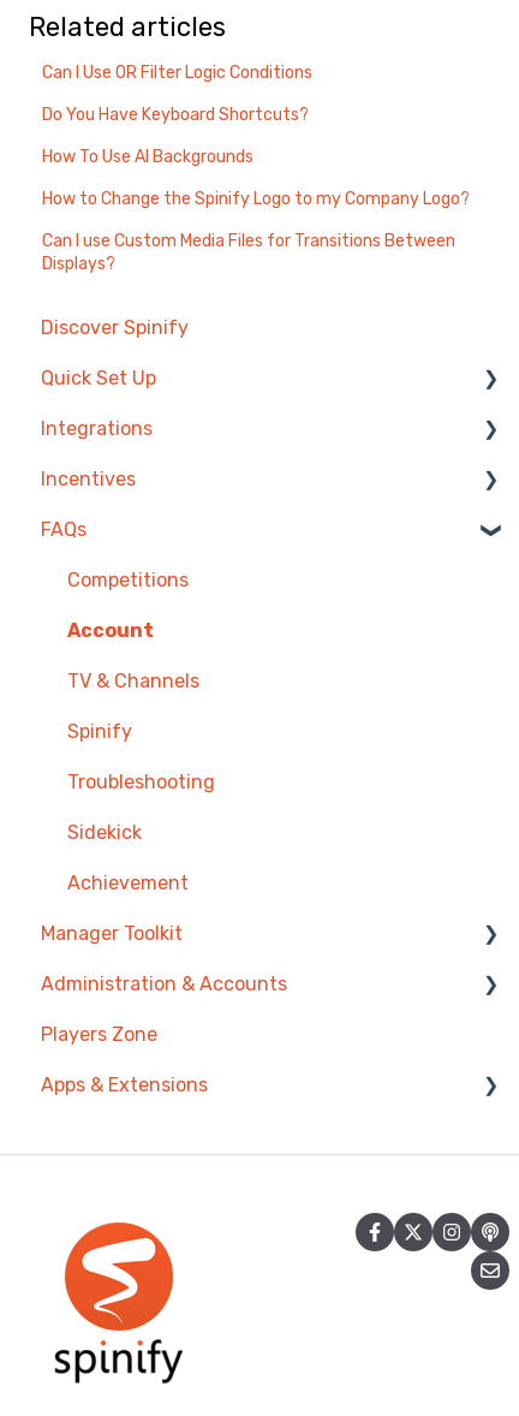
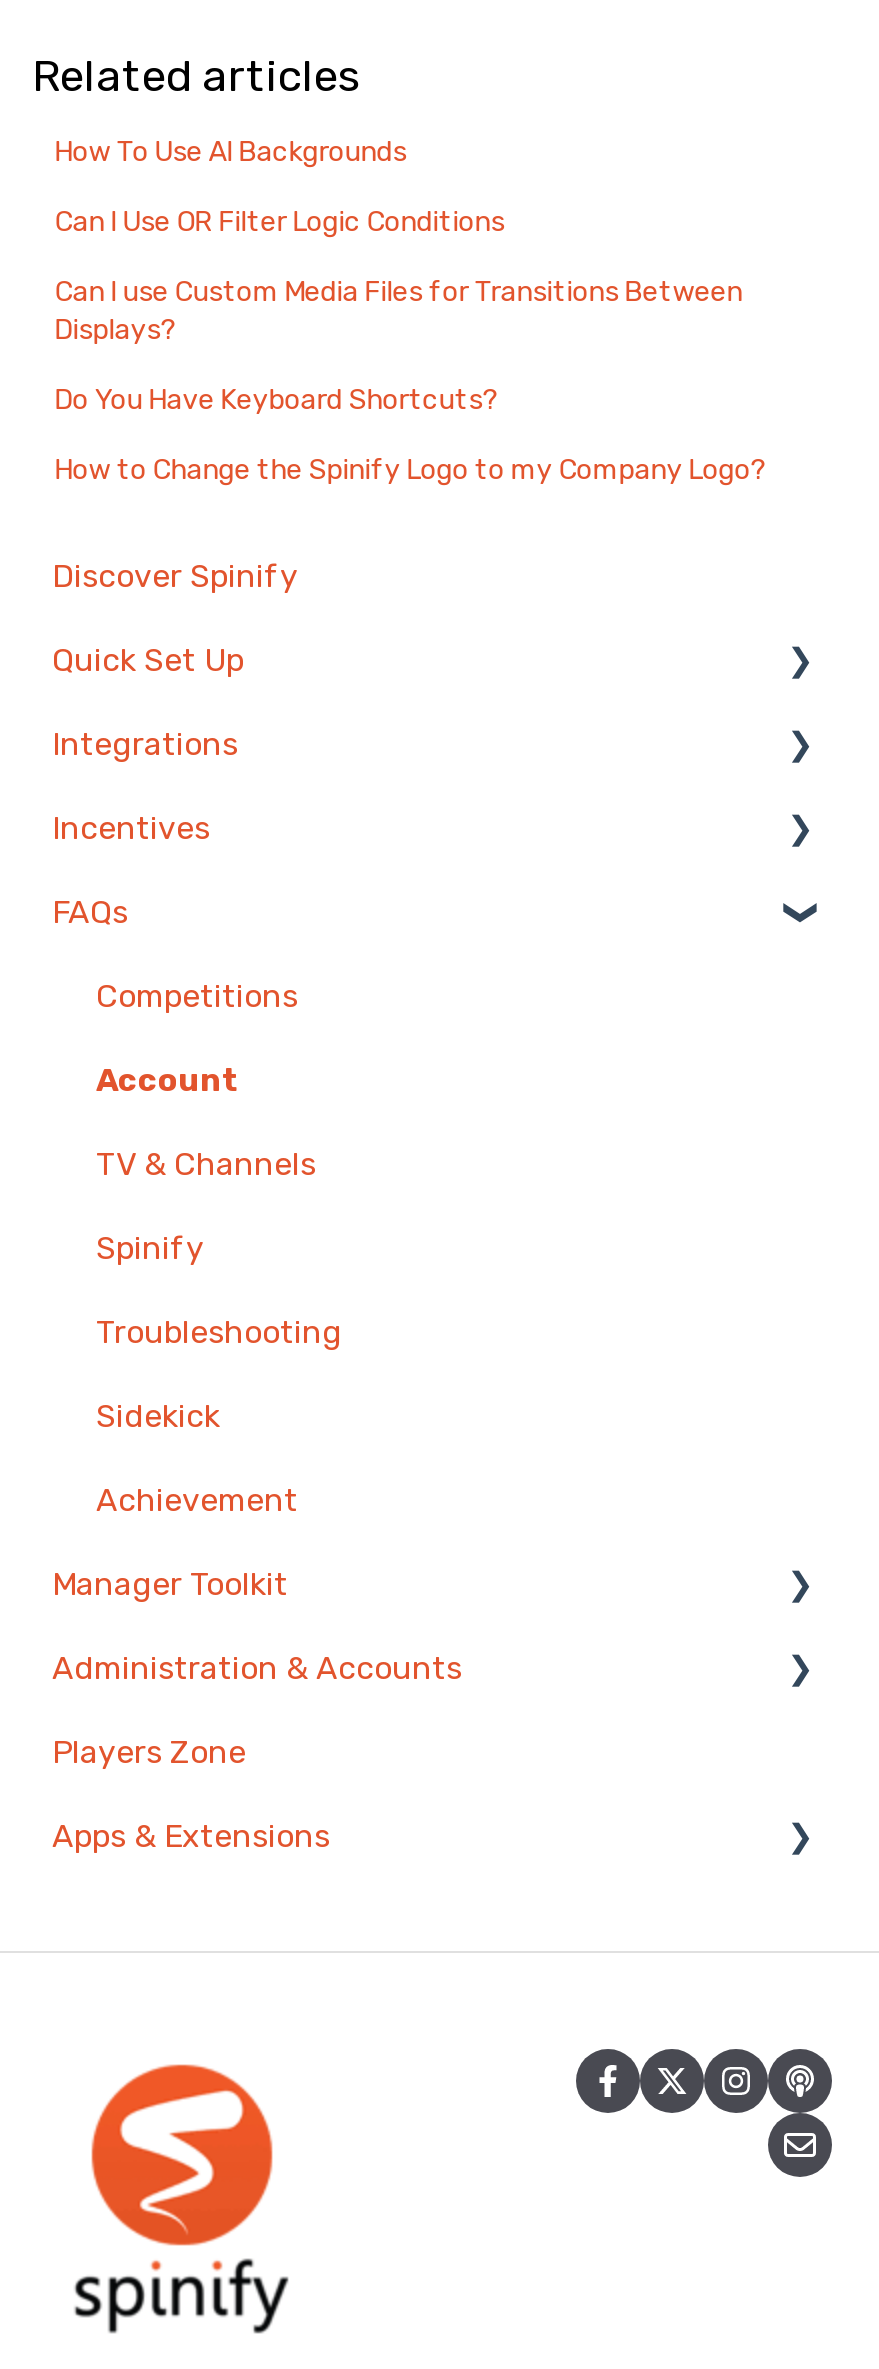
moved down: Can I Use OR Filter Logic Conditions

moved down: Do You Have Keyboard Shortcuts?

moved up: How To Use AI Backgrounds

moved down: How to Change the Spinify Logo to my Company Logo?

moved up: Can I use Custom Media Files for Transitions Between | Displays?
